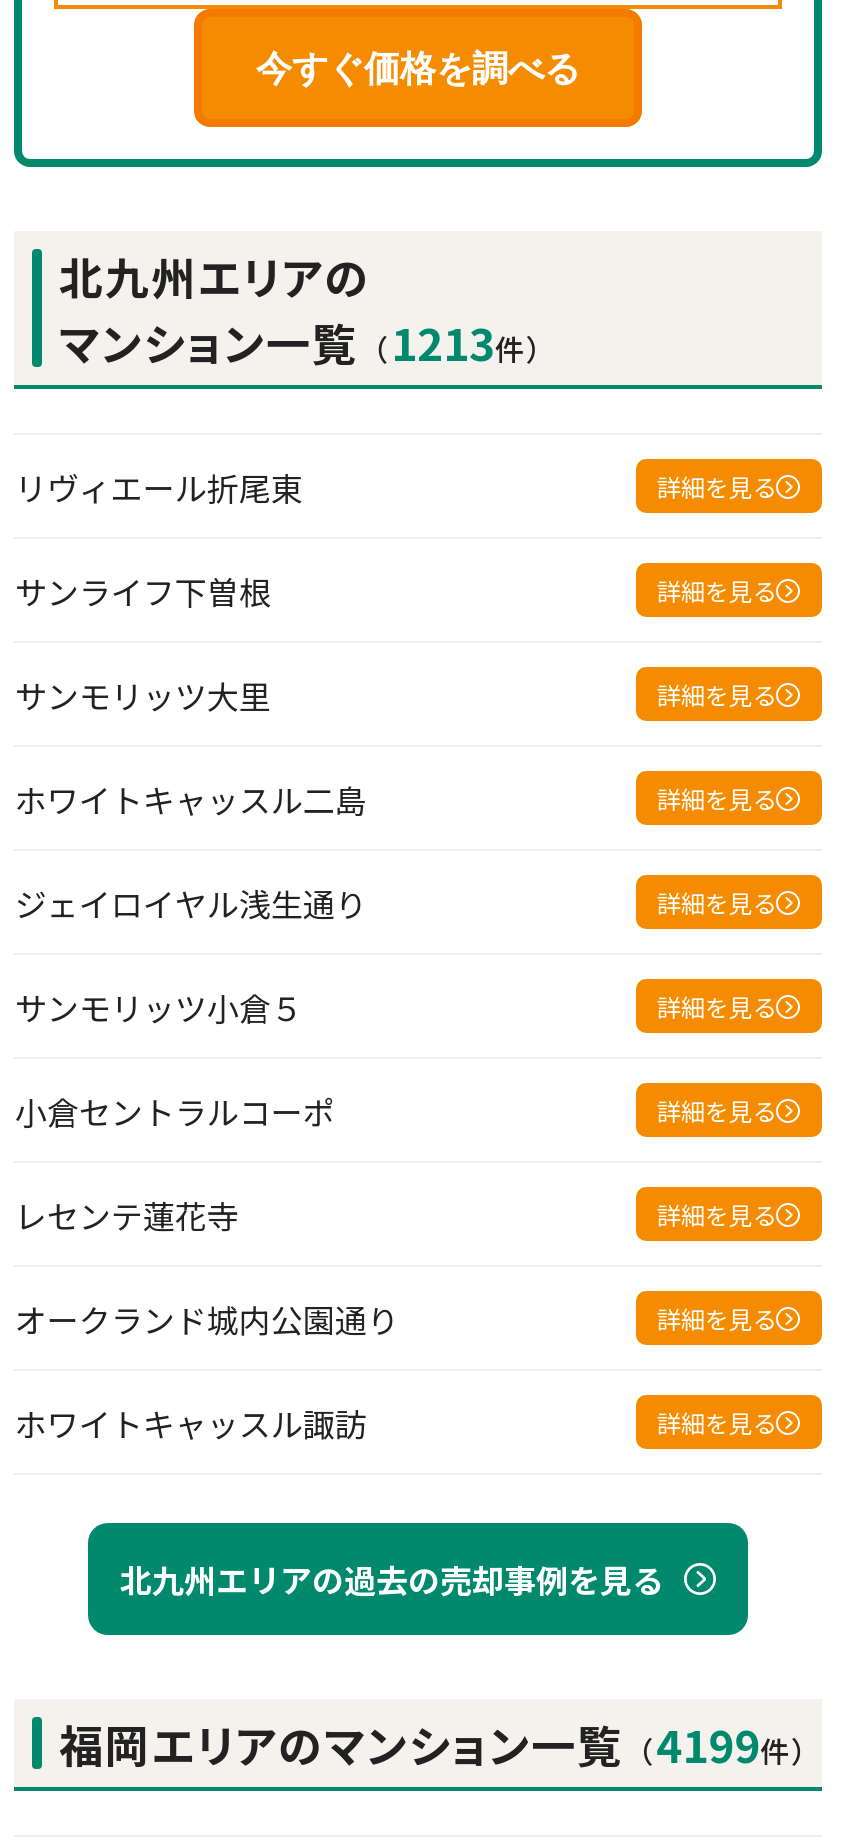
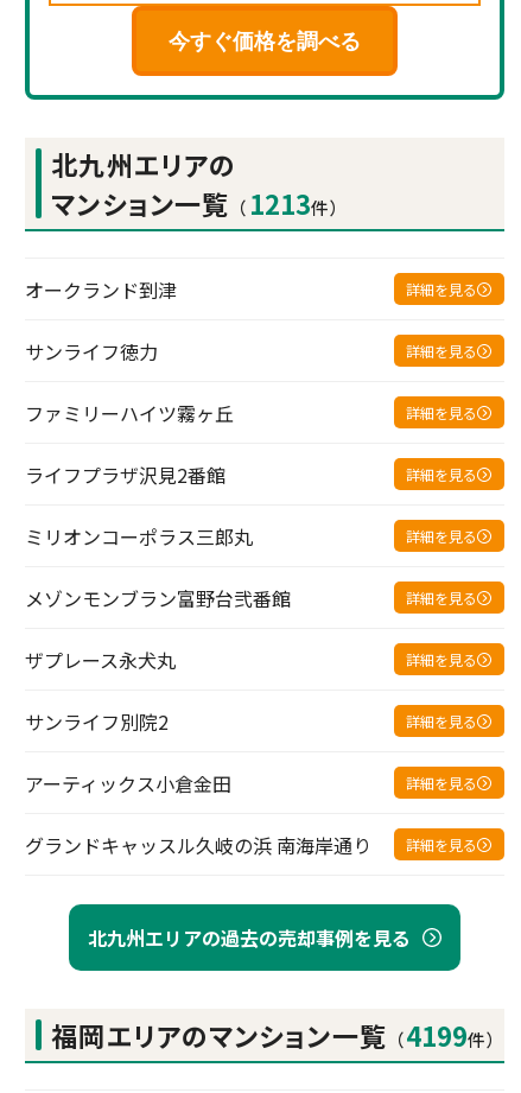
- リヴィエール折尾東
+ オークランド到津

- サンライフ下曽根
+ サンライフ徳力

- サンモリッツ大里
+ ファミリーハイツ霧ヶ丘

- ホワイトキャッスル二島
+ ライフプラザ沢見2番館

- ジェイロイヤル浅生通り
+ ミリオンコーポラス三郎丸

- サンモリッツ小倉５
+ メゾンモンブラン富野台弐番館

- 小倉セントラルコーポ
+ ザプレース永犬丸

- レセンテ蓮花寺
+ サンライフ別院2

- オークランド城内公園通り
+ アーティックス小倉金田

- ホワイトキャッスル諏訪
+ グランドキャッスル久岐の浜 南海岸通り
